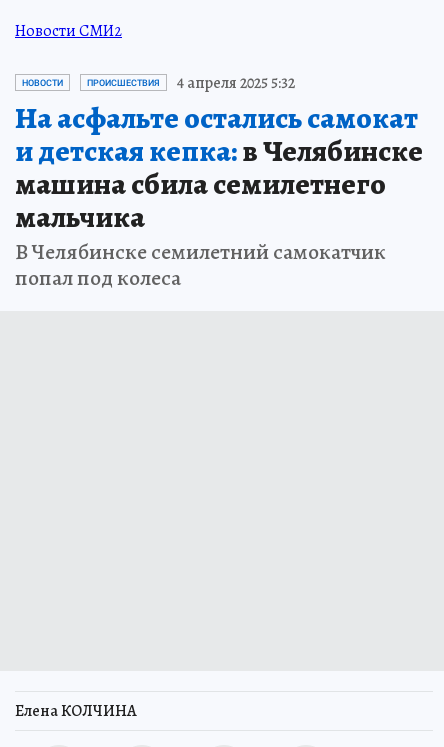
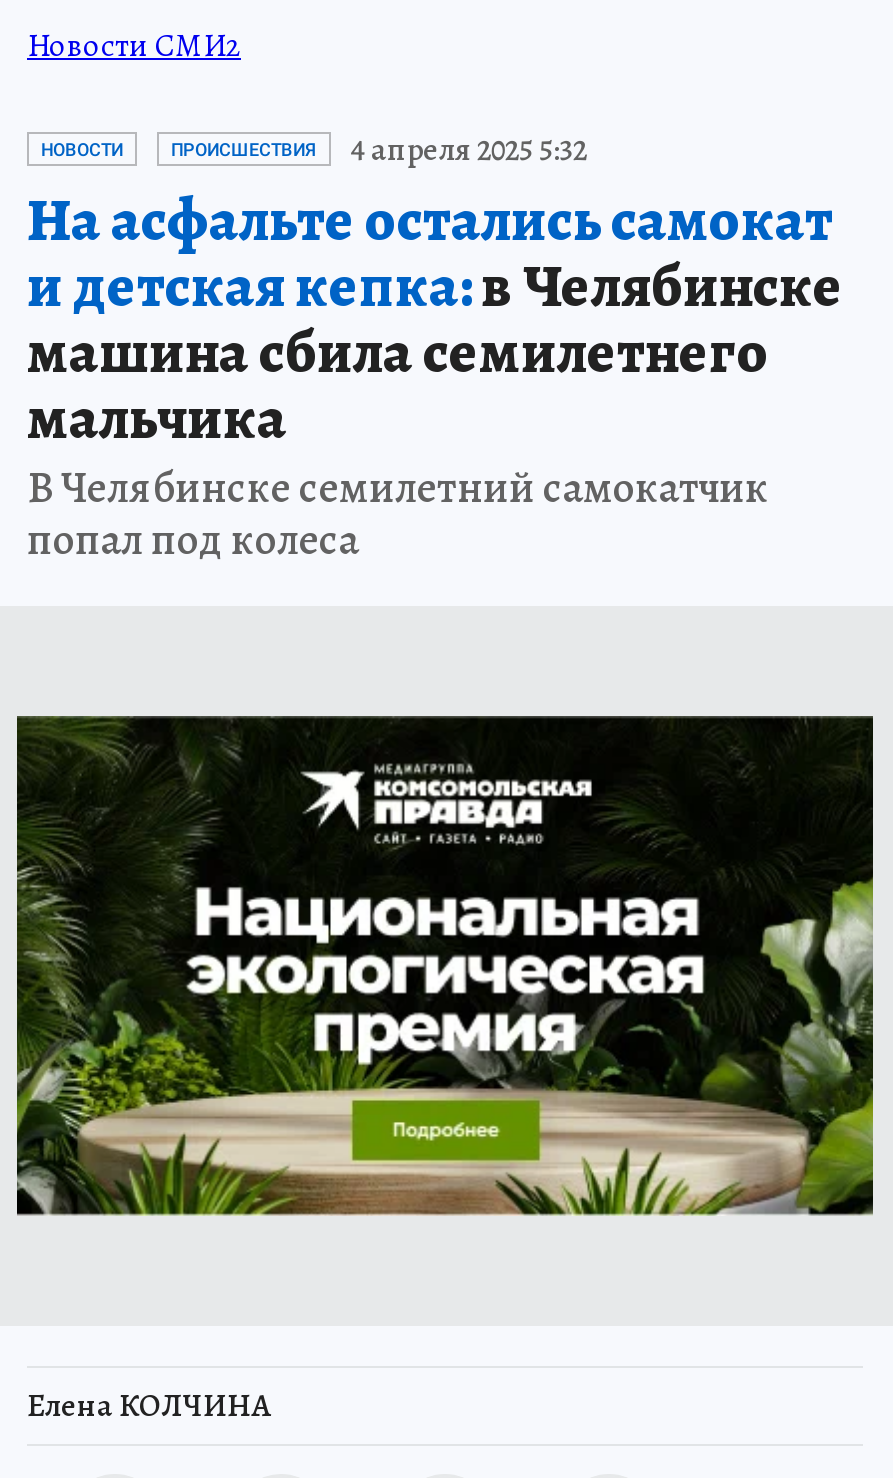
+ [image]
